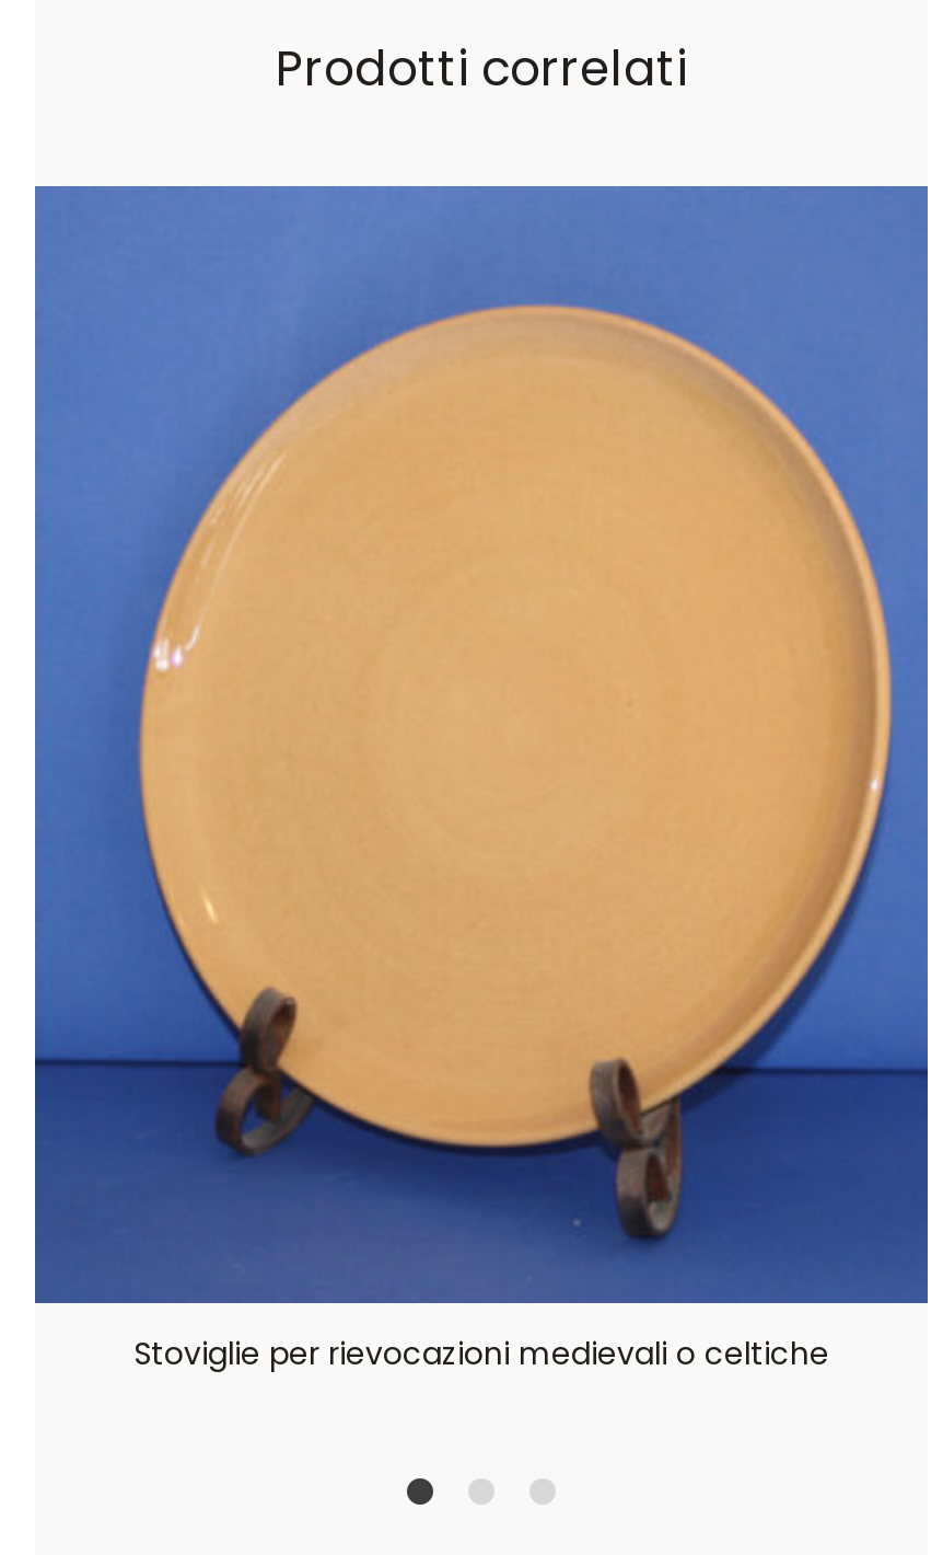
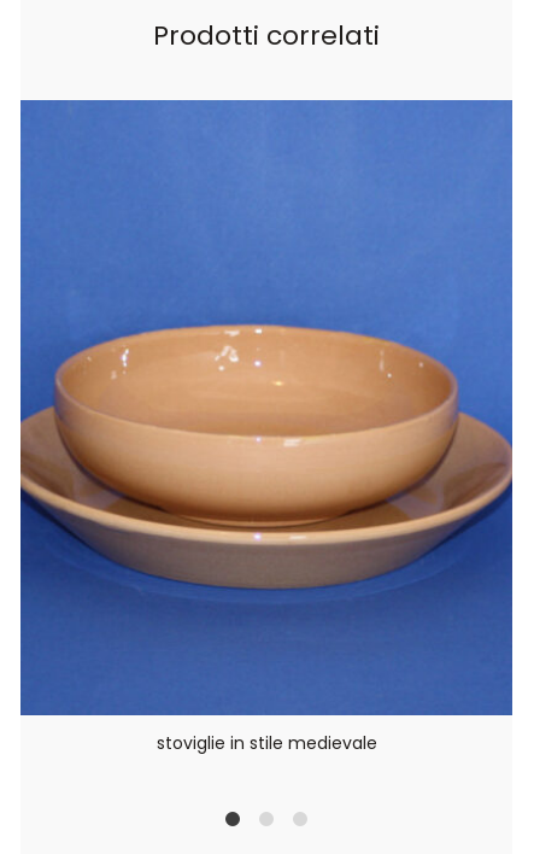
- [image]
- Stoviglie per rievocazioni medievali o celtiche
+ [image]
+ stoviglie in stile medievale
